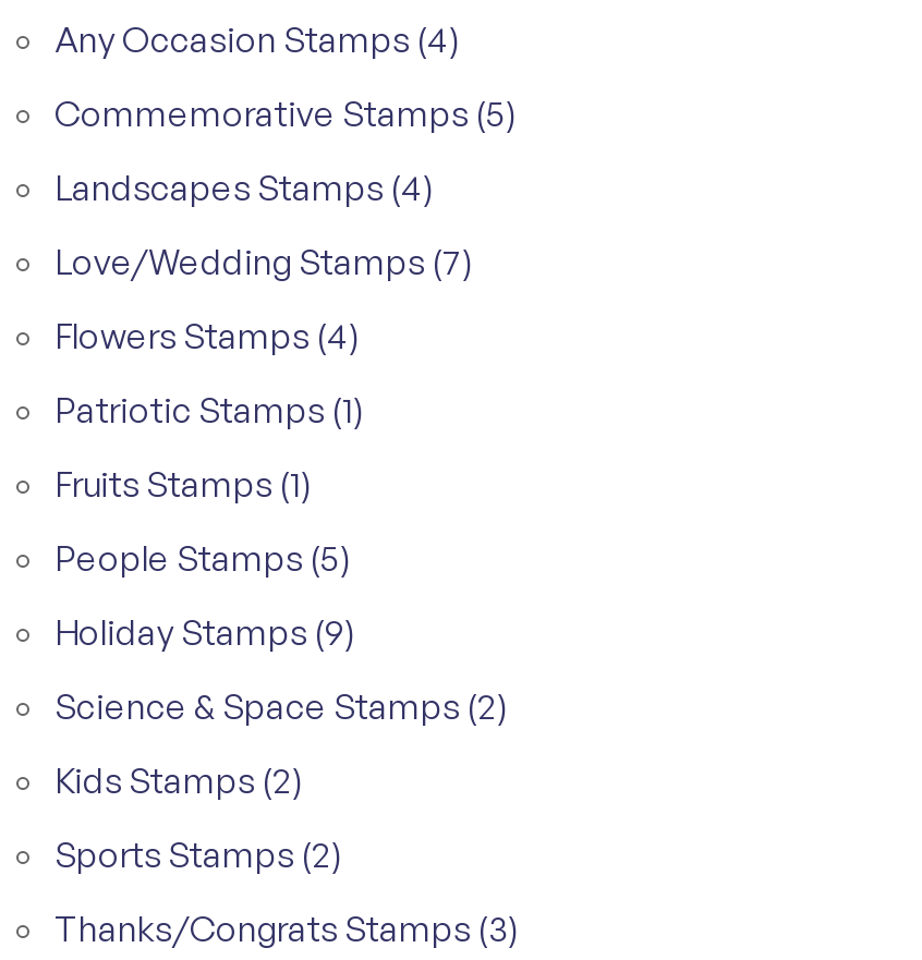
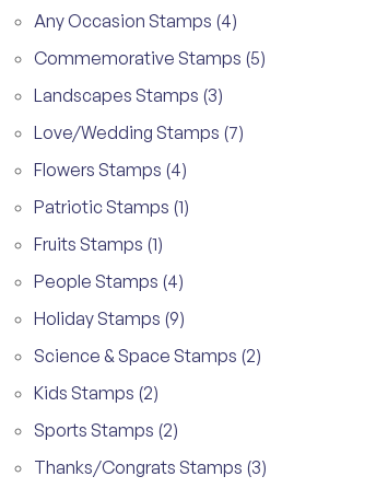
- Landscapes Stamps (4)
+ Landscapes Stamps (3)

- People Stamps (5)
+ People Stamps (4)
